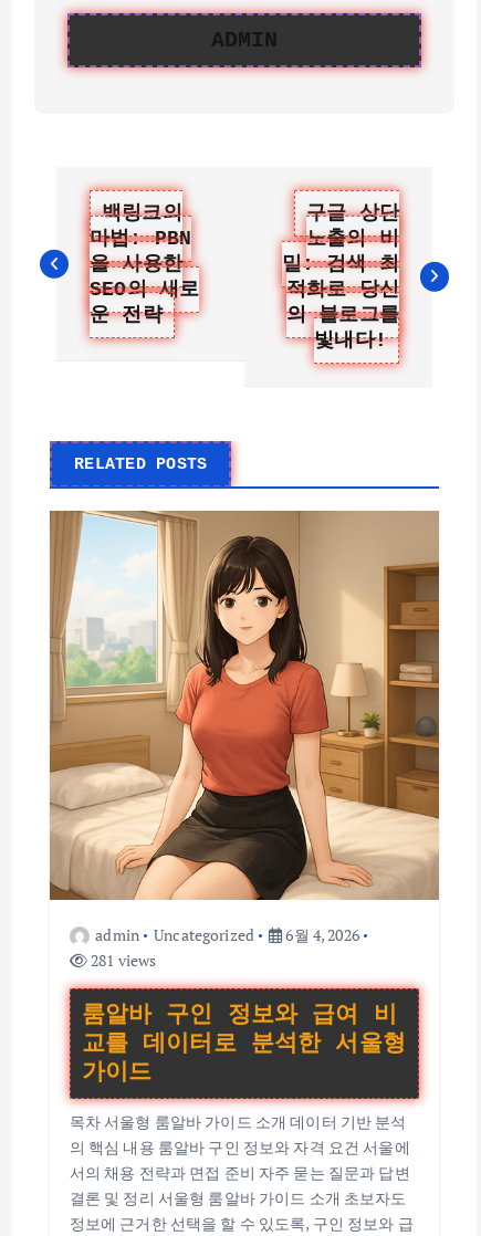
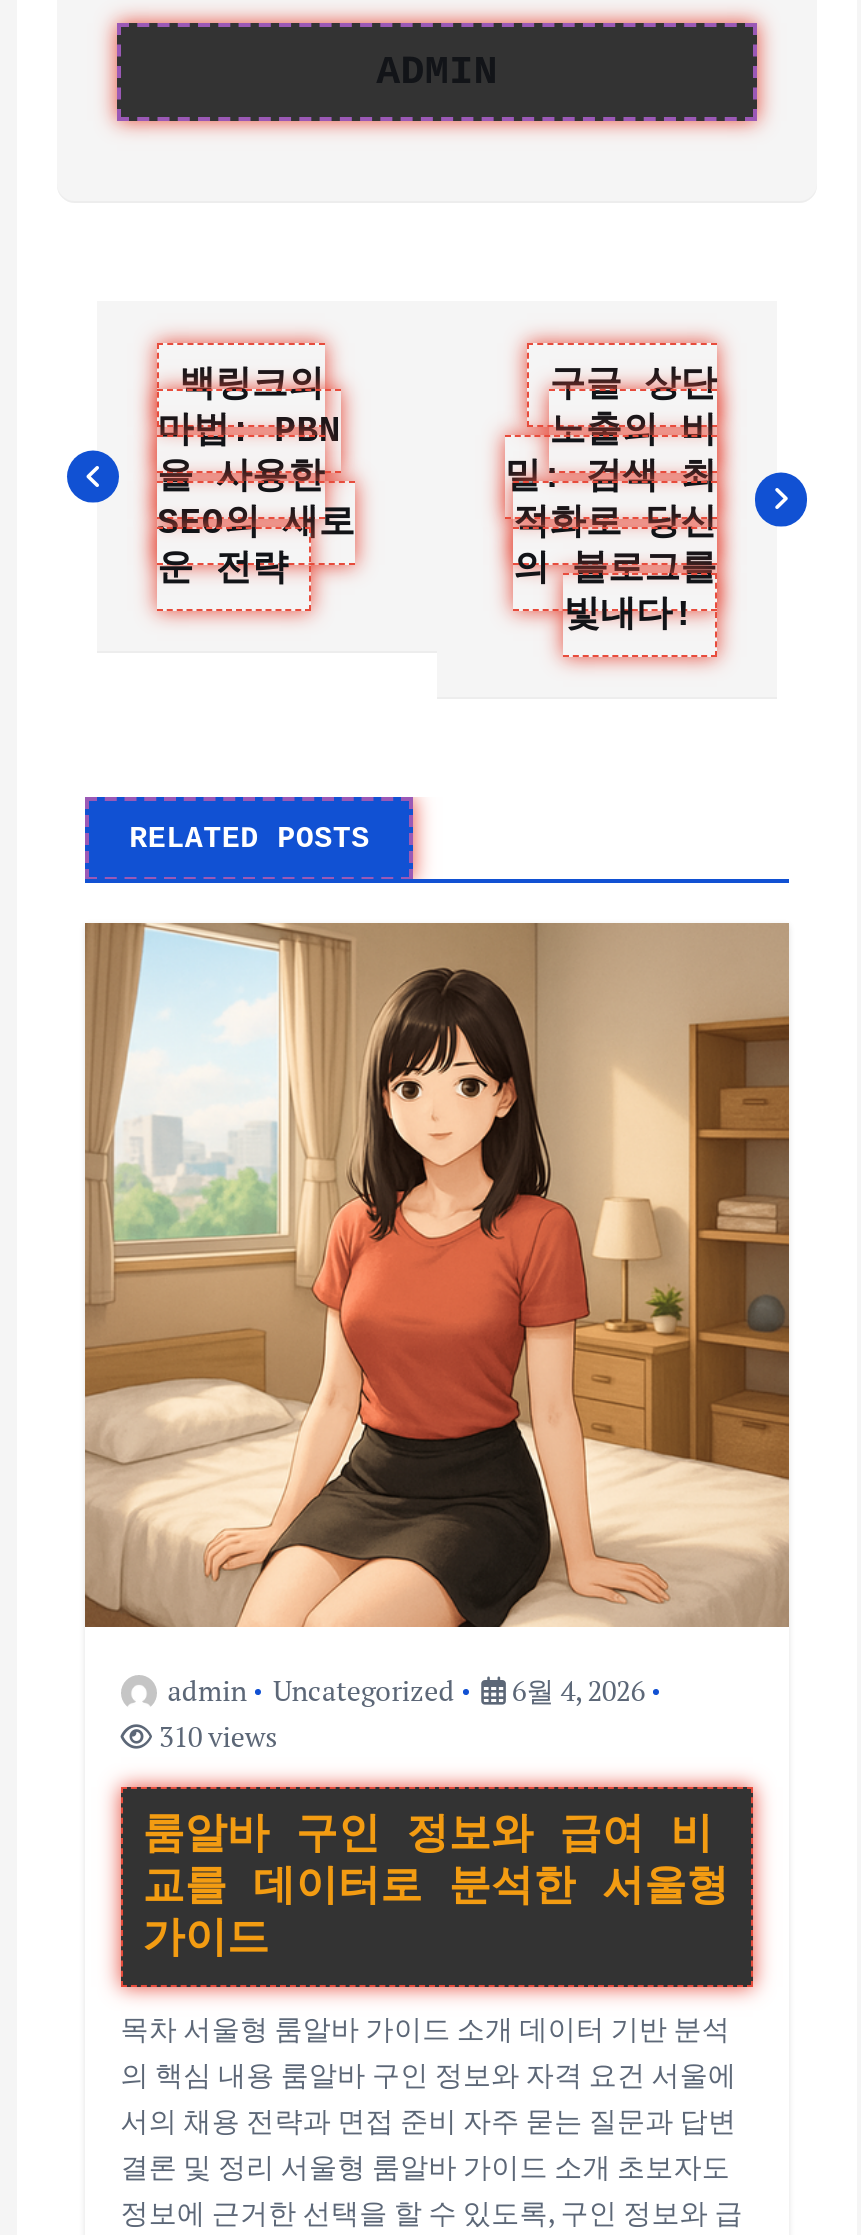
- 281 views
+ 310 views
